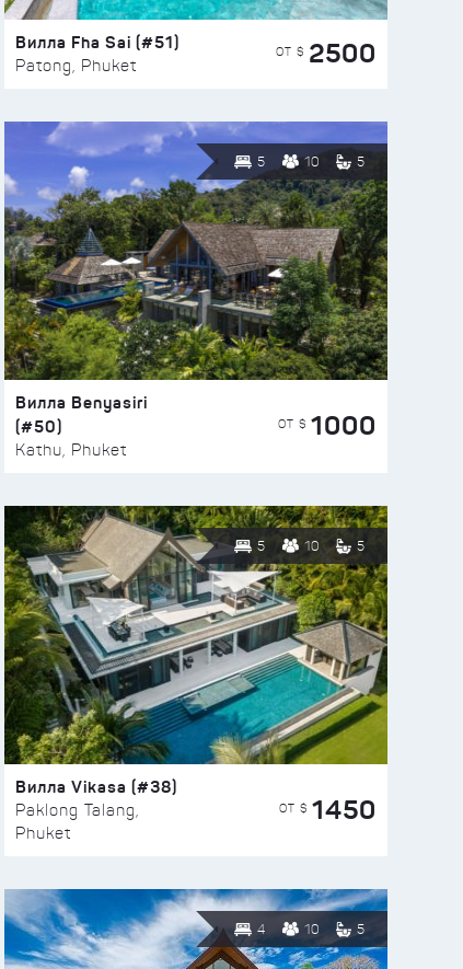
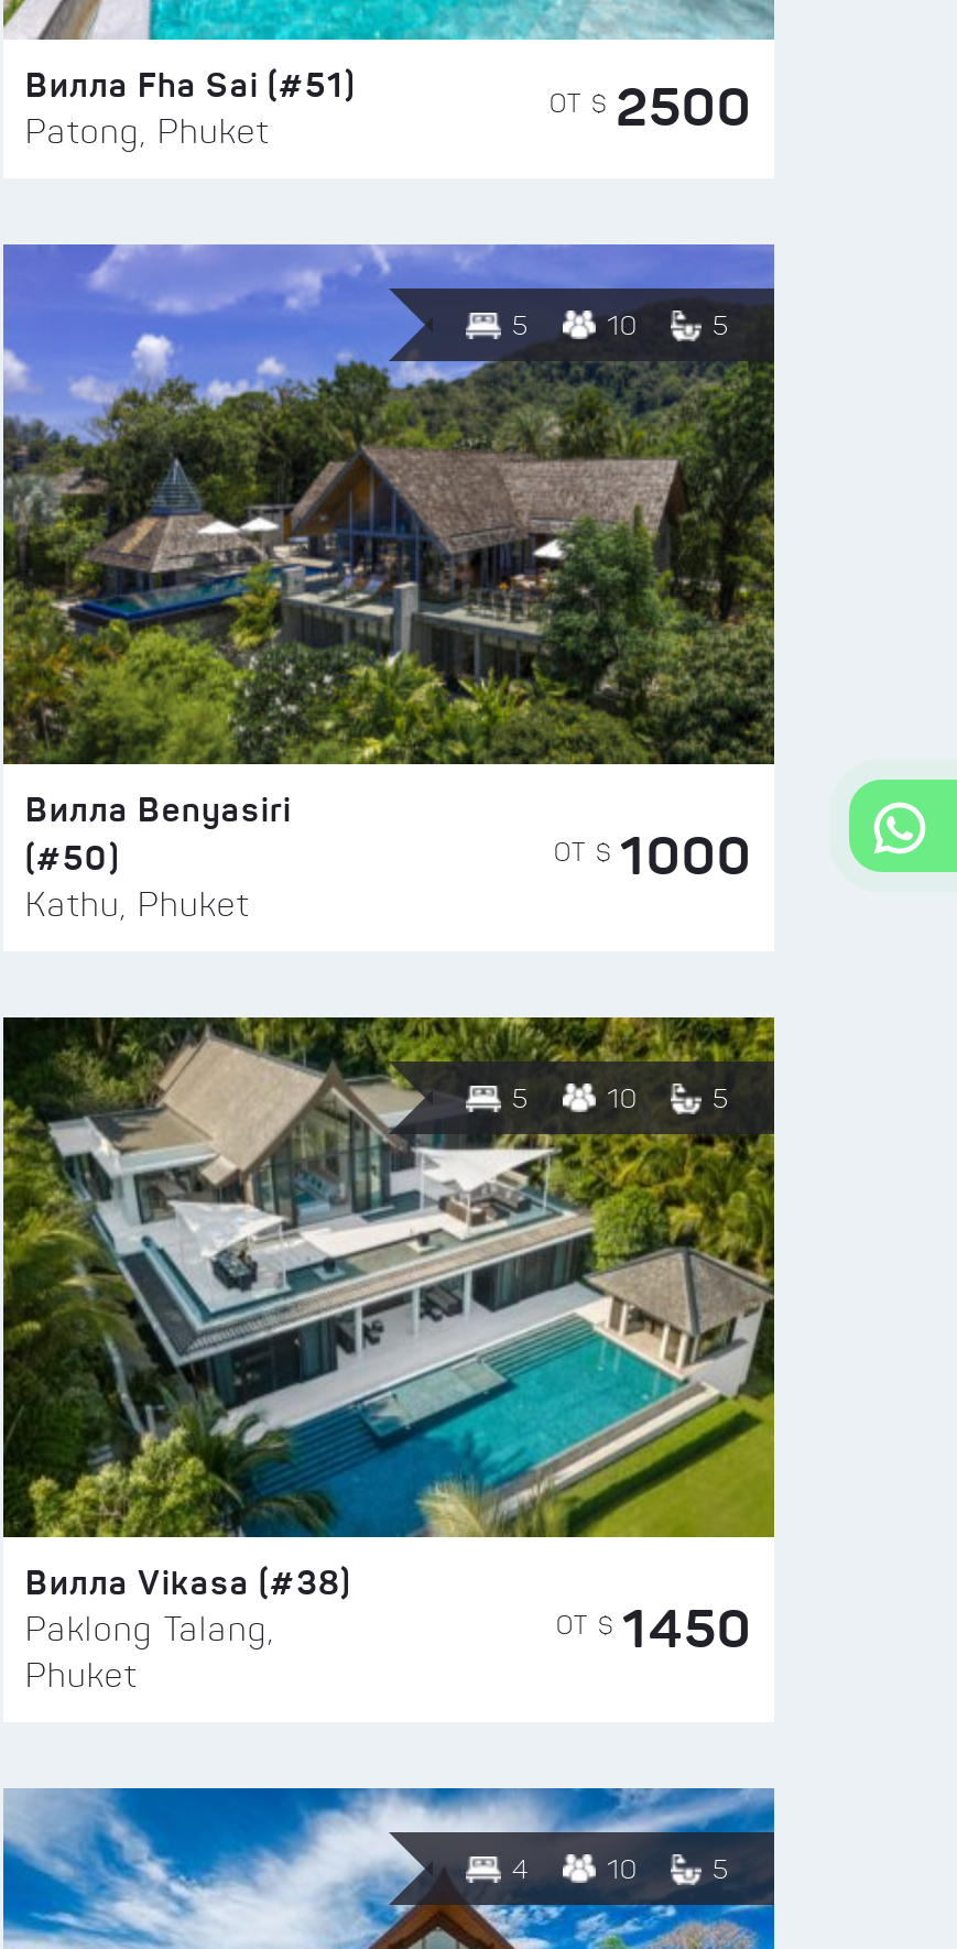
+ [image]
